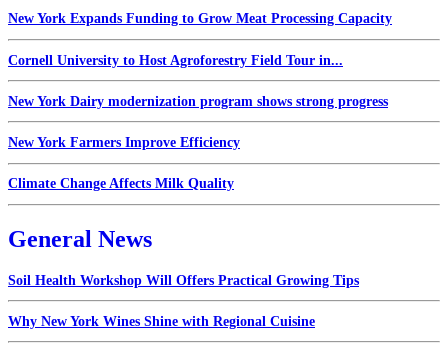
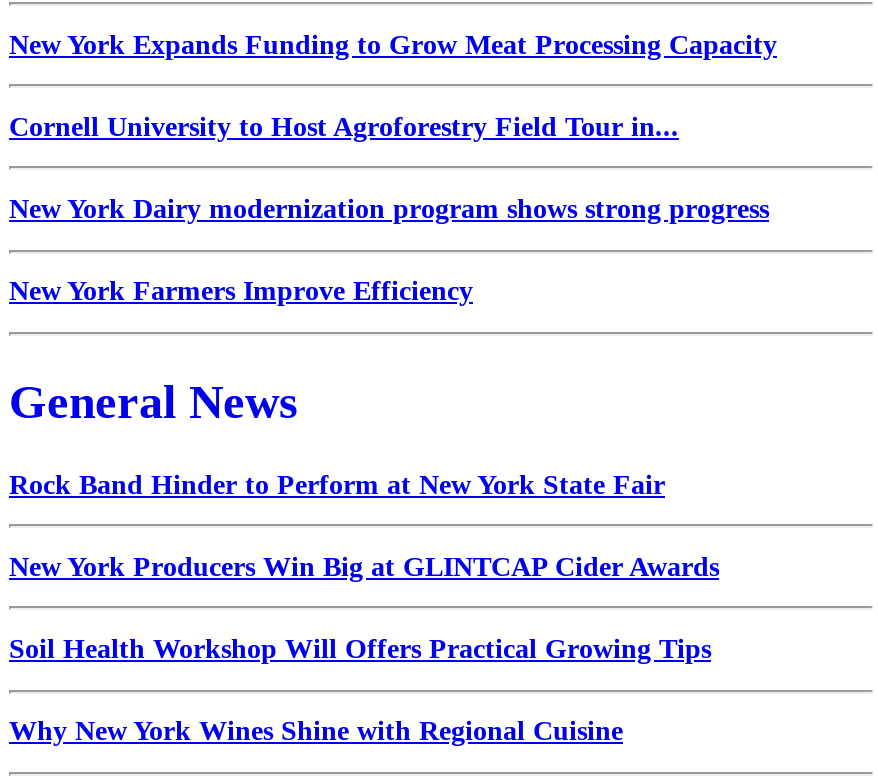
- Climate Change Affects Milk Quality

moved up: General News

+ Rock Band Hinder to Perform at New York State Fair
+ New York Producers Win Big at GLINTCAP Cider Awards
